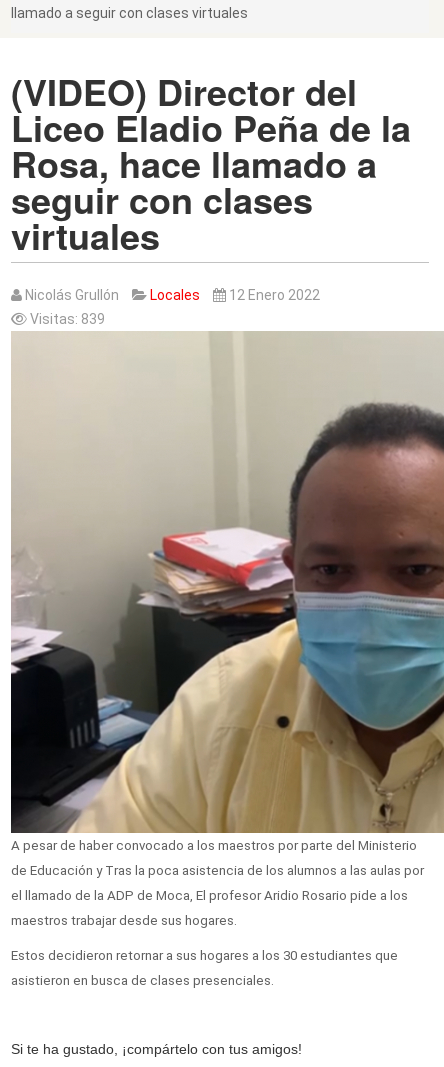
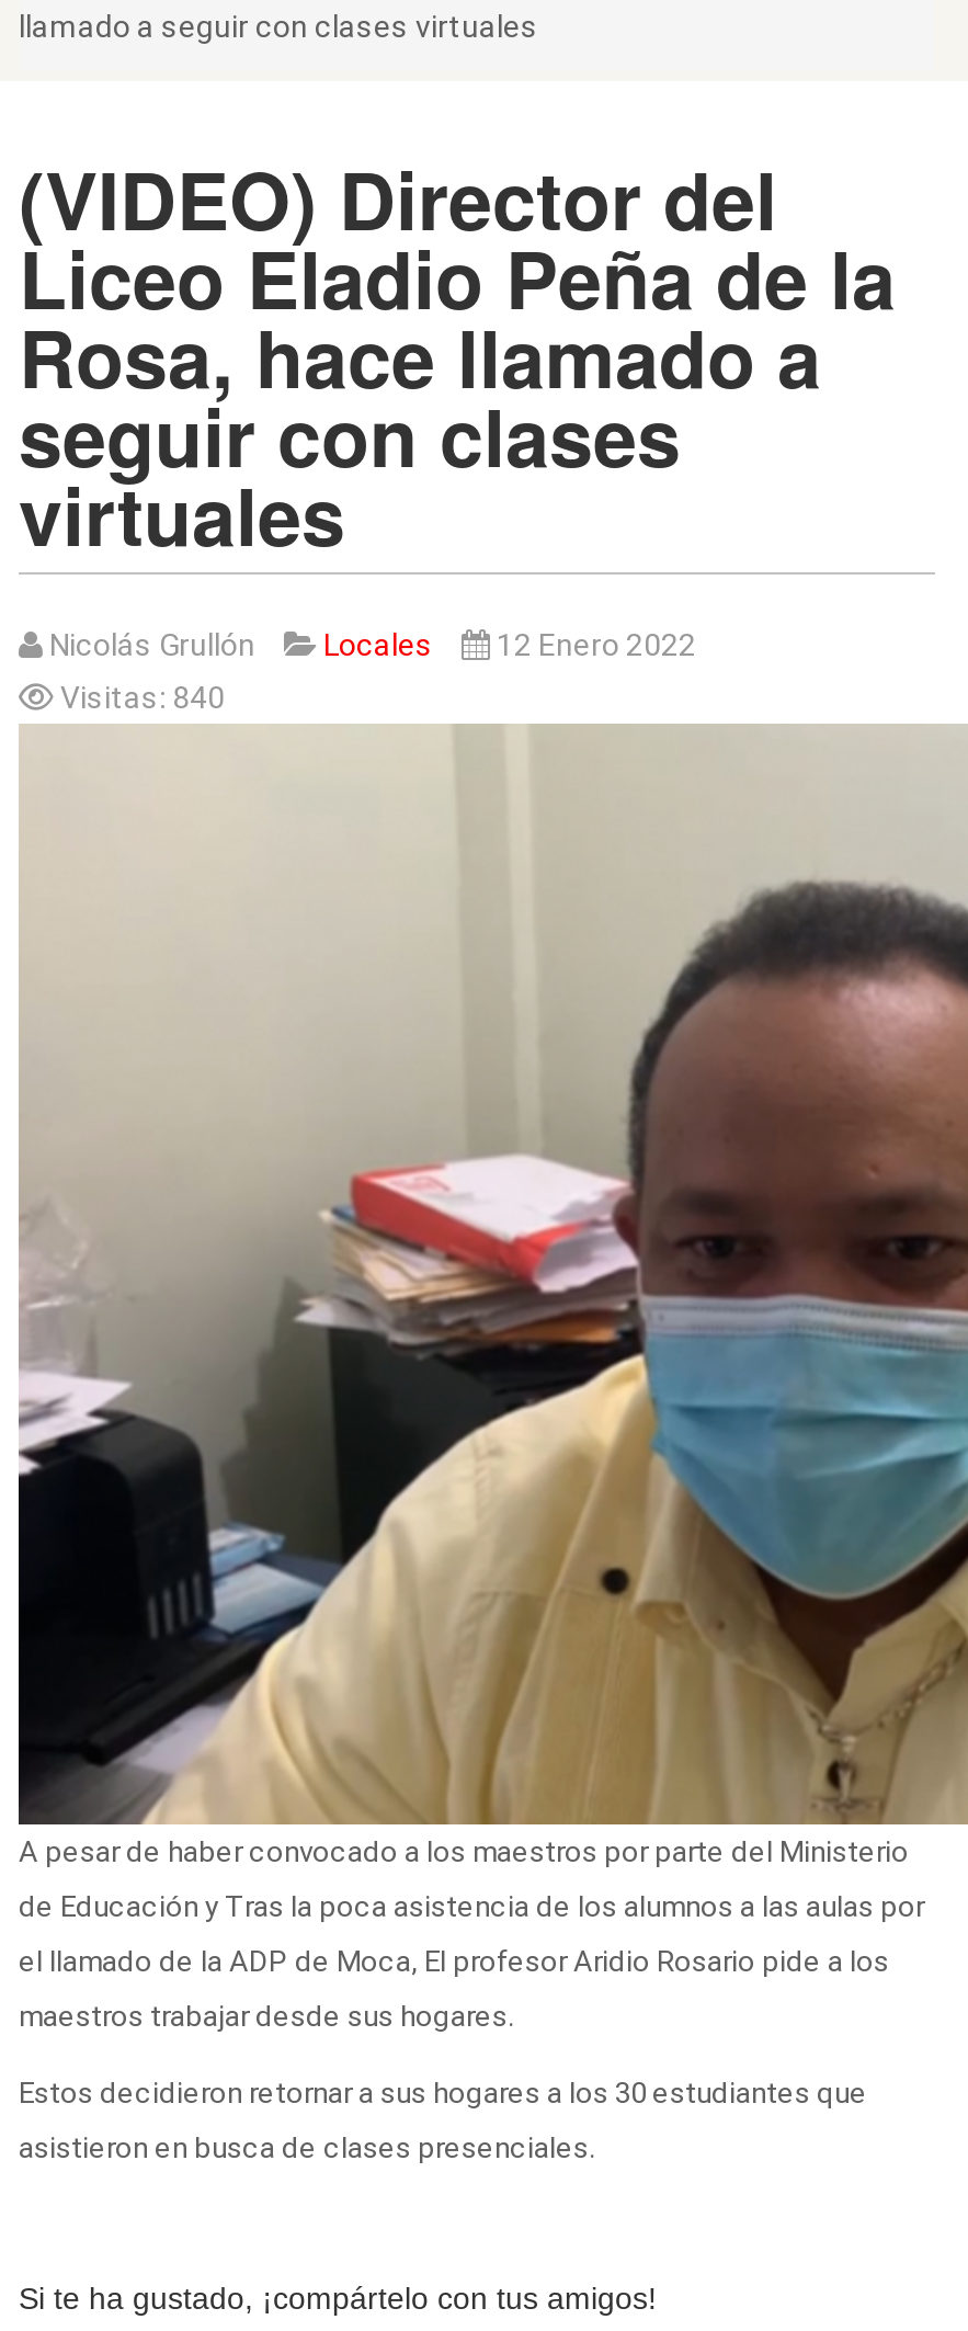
- Visitas: 839
+ Visitas: 840
